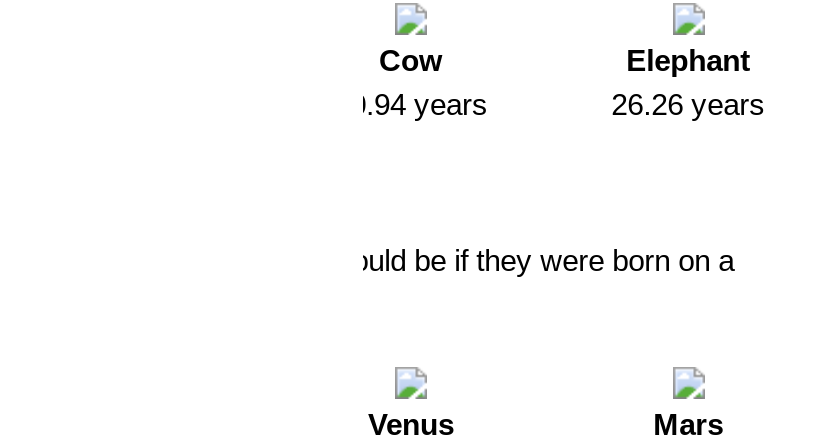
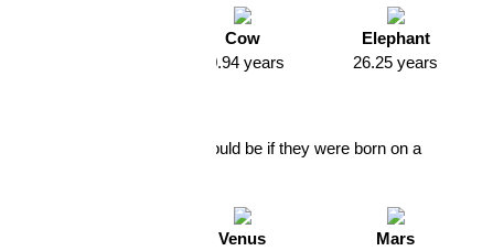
- 26.26 years
+ 26.25 years
